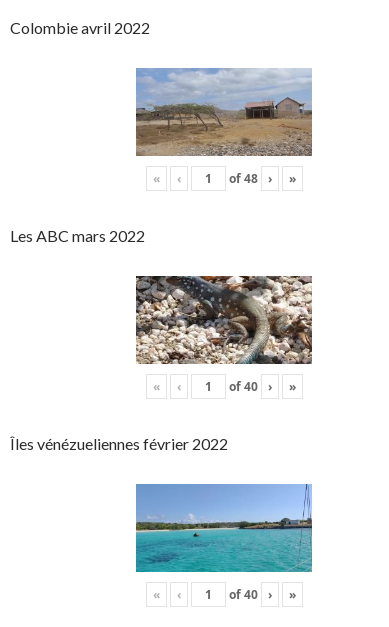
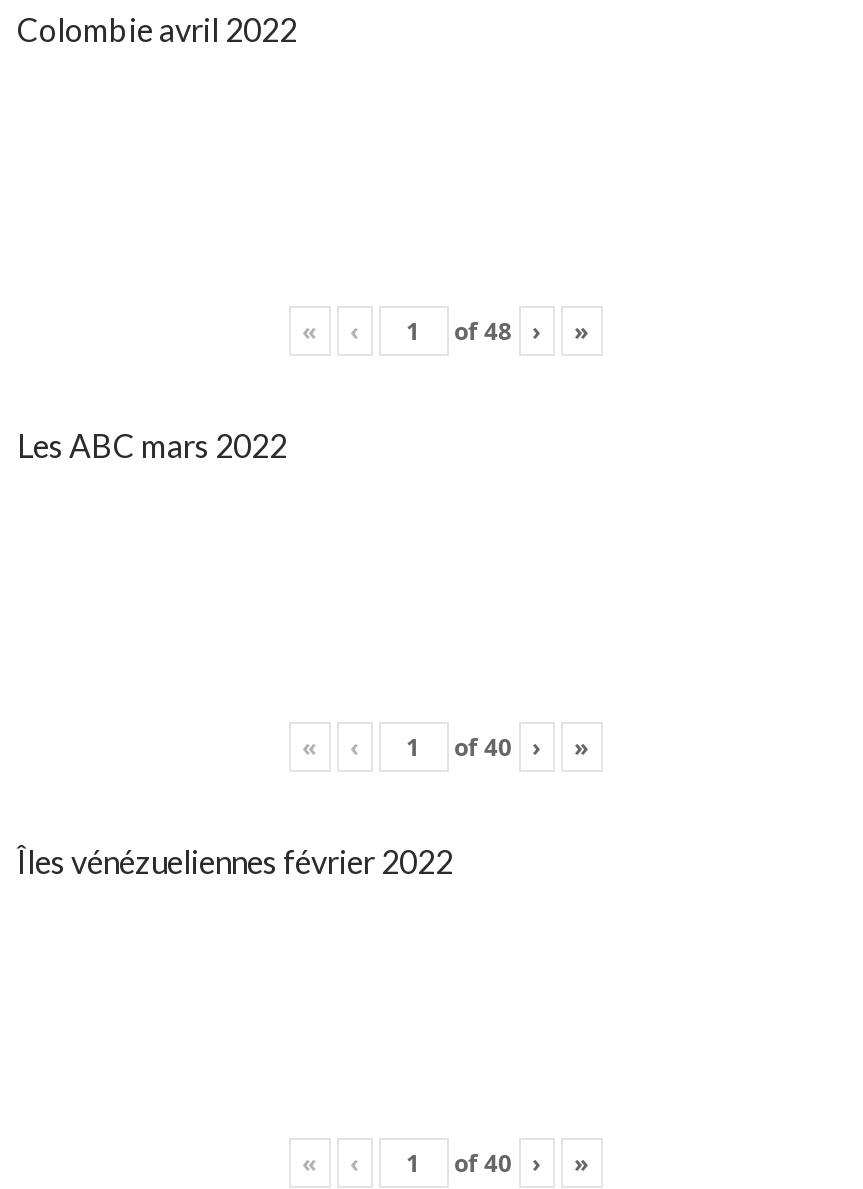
- [image]

- [image]

- [image]
